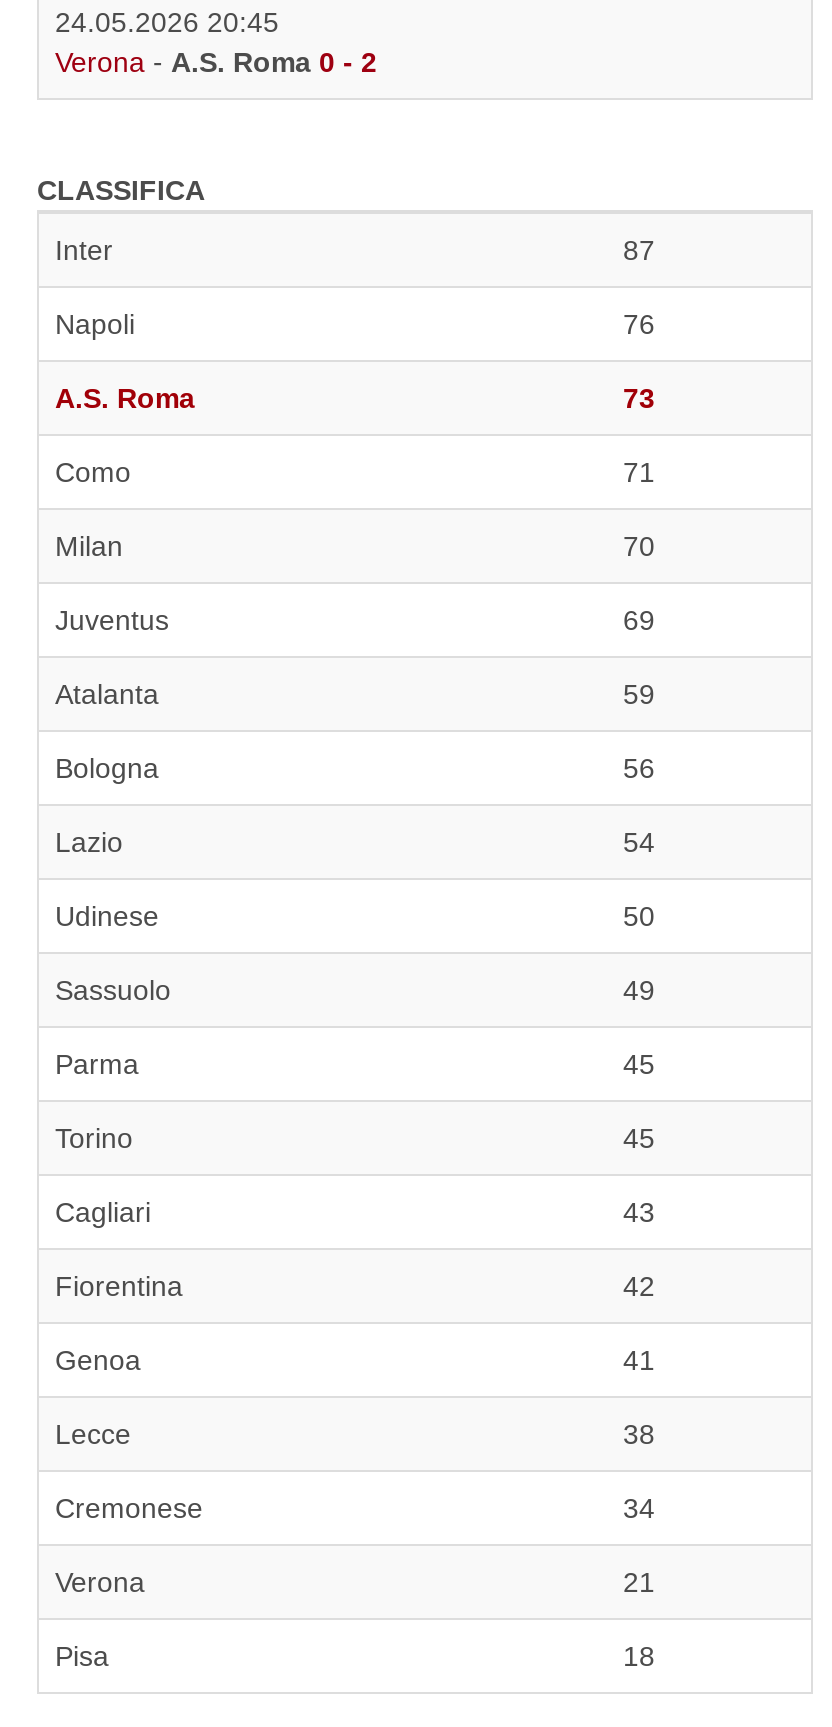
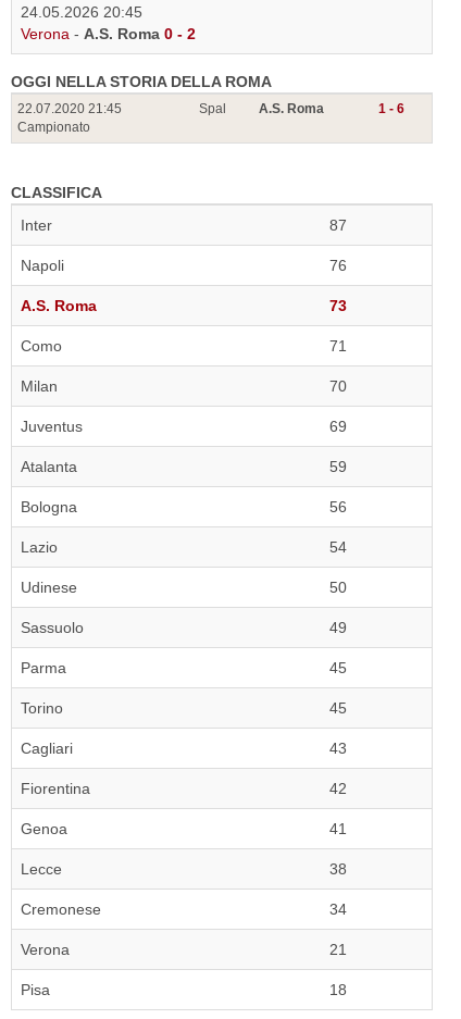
+ OGGI NELLA STORIA DELLA ROMA
+ 22.07.2020 21:45
+ Campionato

+ Spal
+ A.S. Roma
+ 1 - 6
